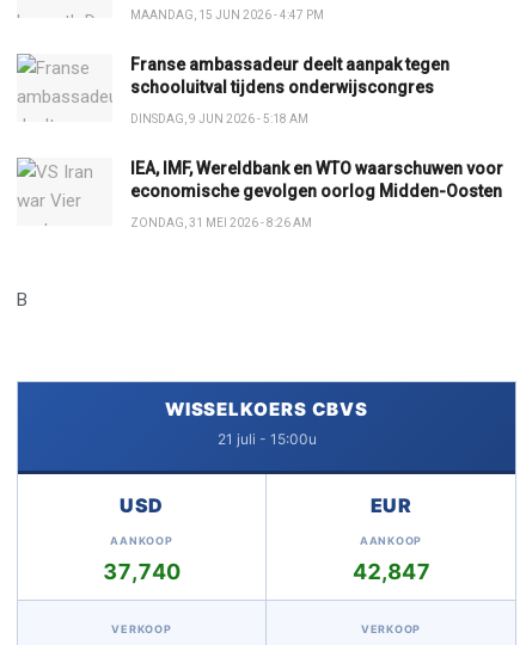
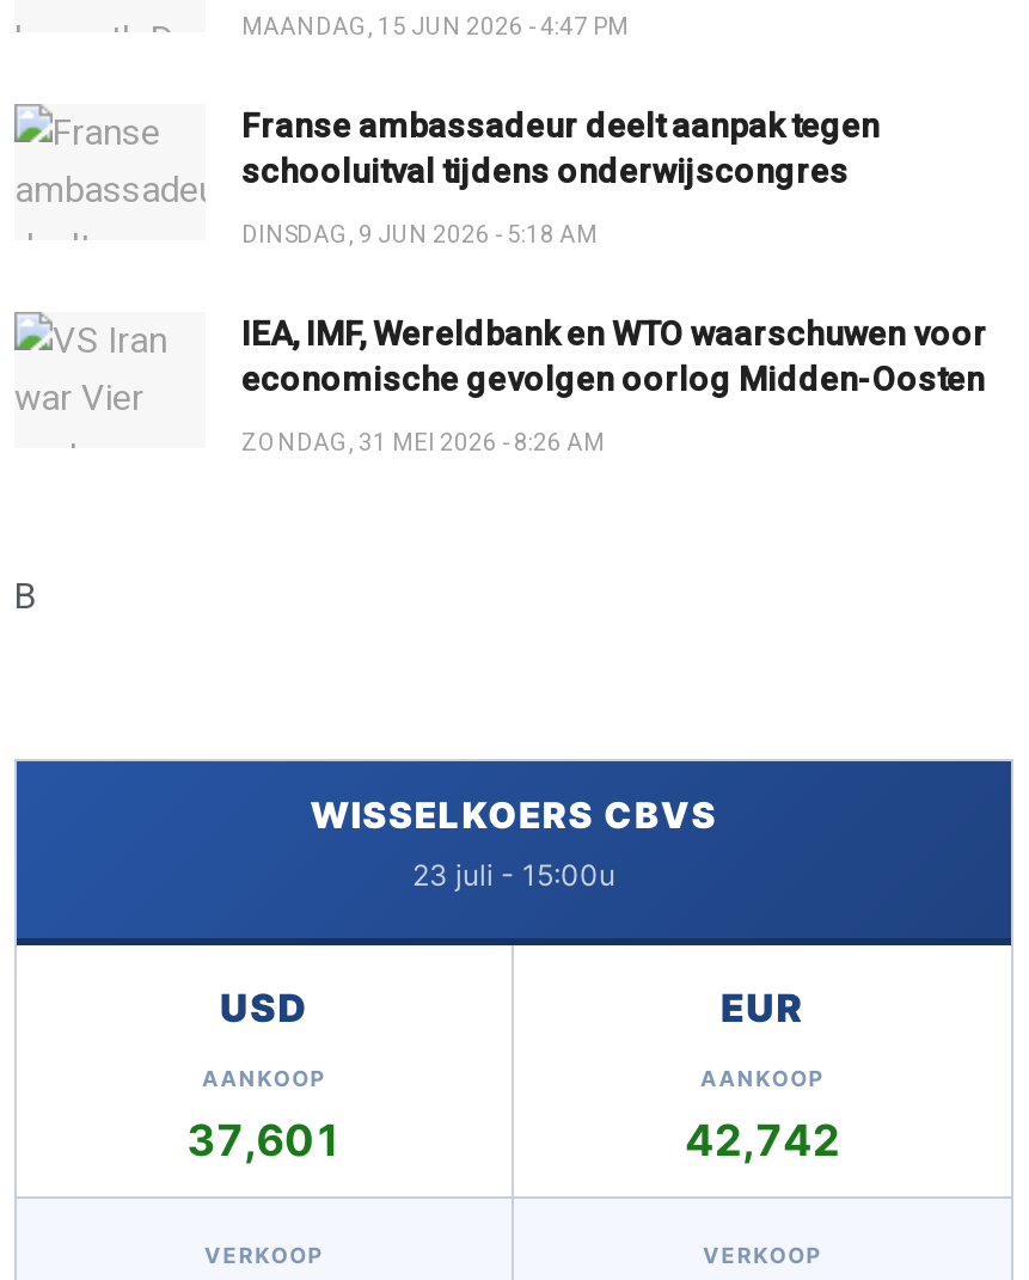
- 21 juli - 15:00u
+ 23 juli - 15:00u

- 37,740
+ 37,601

- 42,847
+ 42,742
